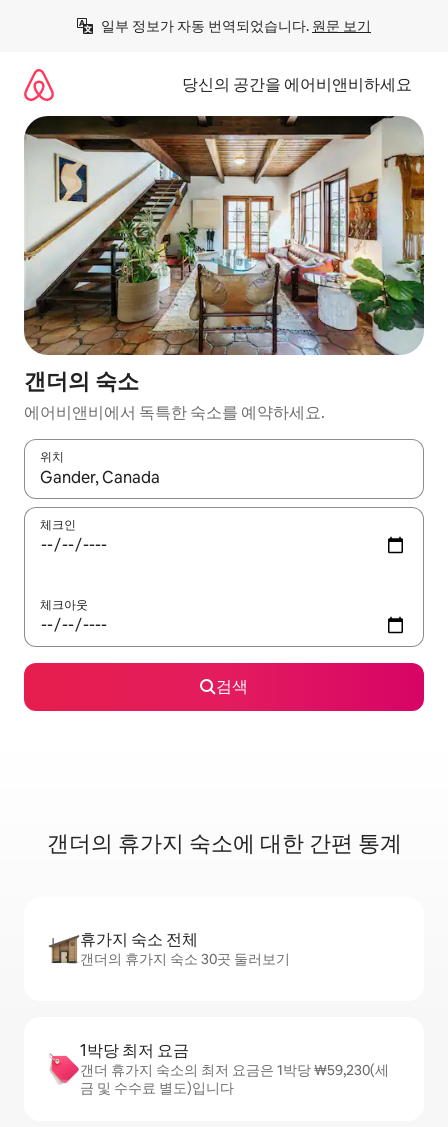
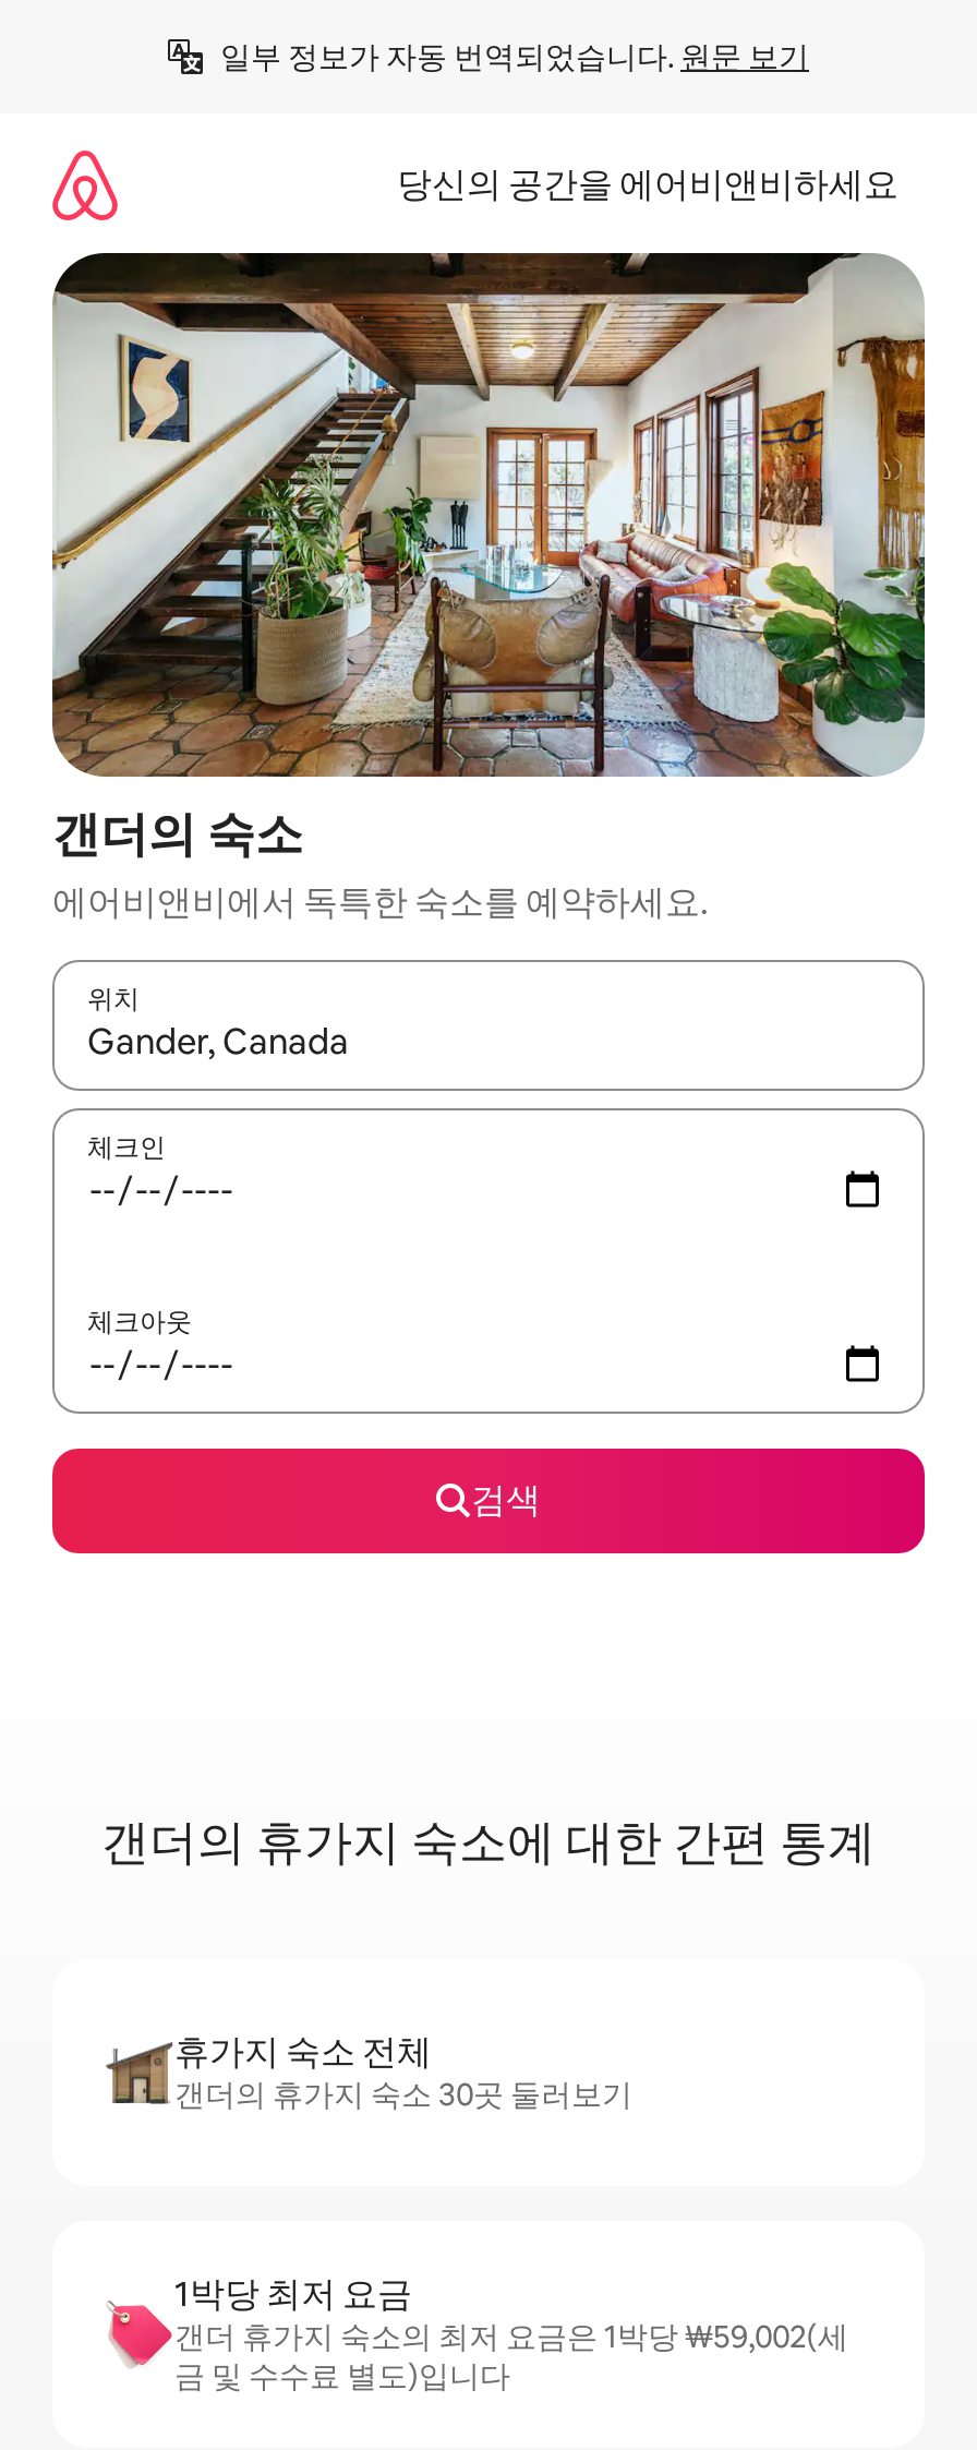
- 갠더 휴가지 숙소의 최저 요금은 1박당 ₩59,230(세
+ 갠더 휴가지 숙소의 최저 요금은 1박당 ₩59,002(세
